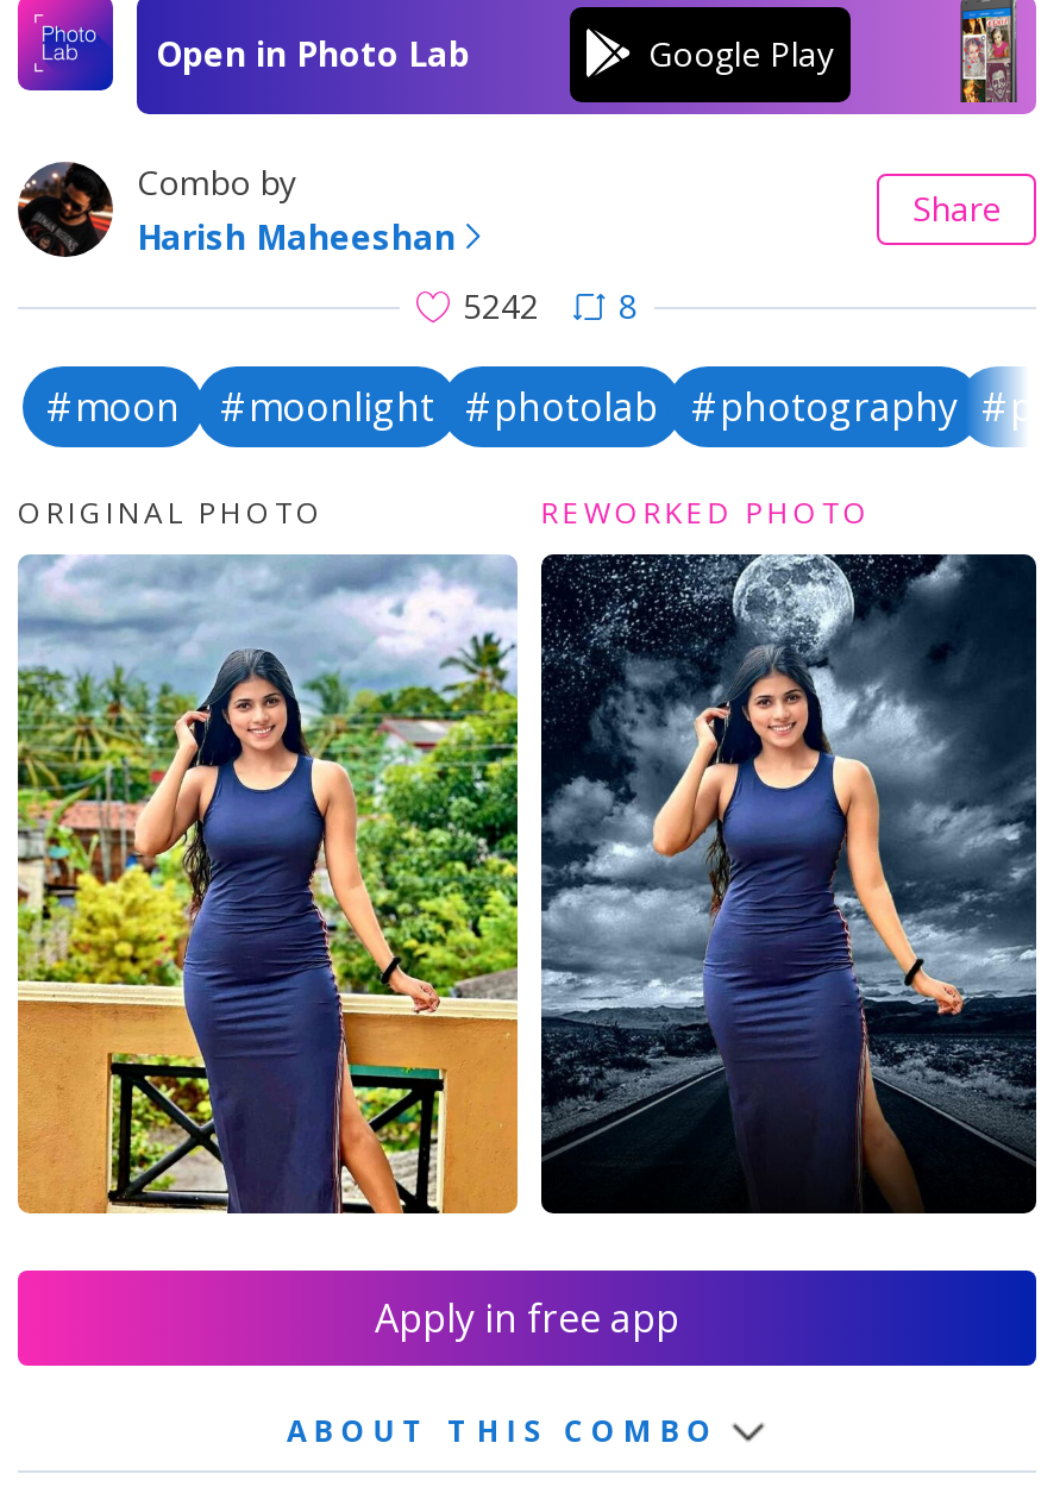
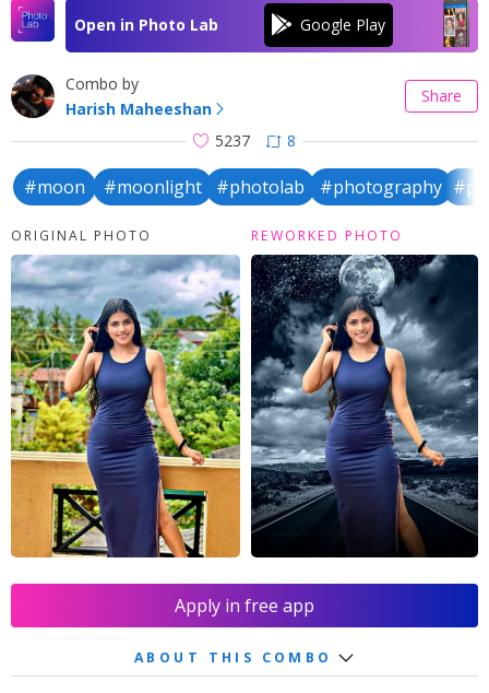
- 5242 8
+ 5237 8
